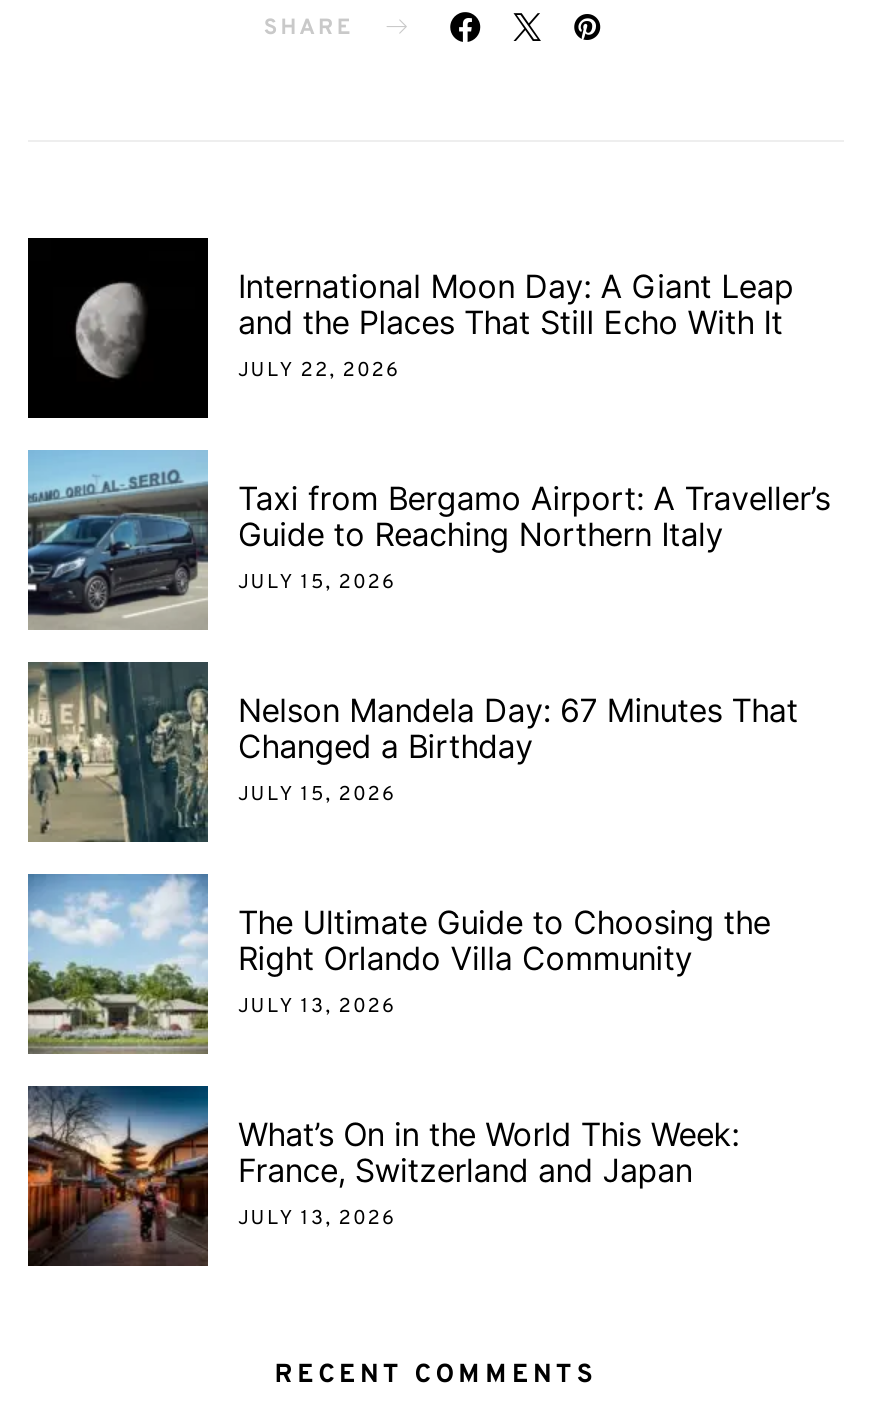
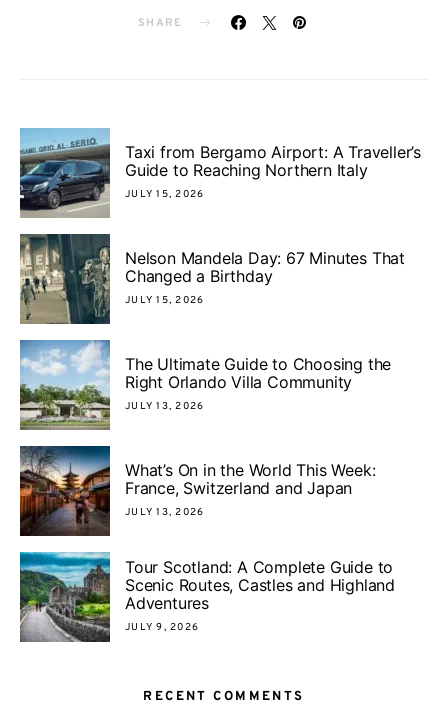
- [image]
- International Moon Day: A Giant Leap
- and the Places That Still Echo With It
- JULY 22, 2026

moved up: [image] | Taxi from Bergamo Airport: A Traveller’s | Guide to Reaching Northern Italy | ... | France, Switzerland and Japan | JULY 13, 2026

+ [image]
+ Tour Scotland: A Complete Guide to
+ Scenic Routes, Castles and Highland
+ Adventures
+ JULY 9, 2026
